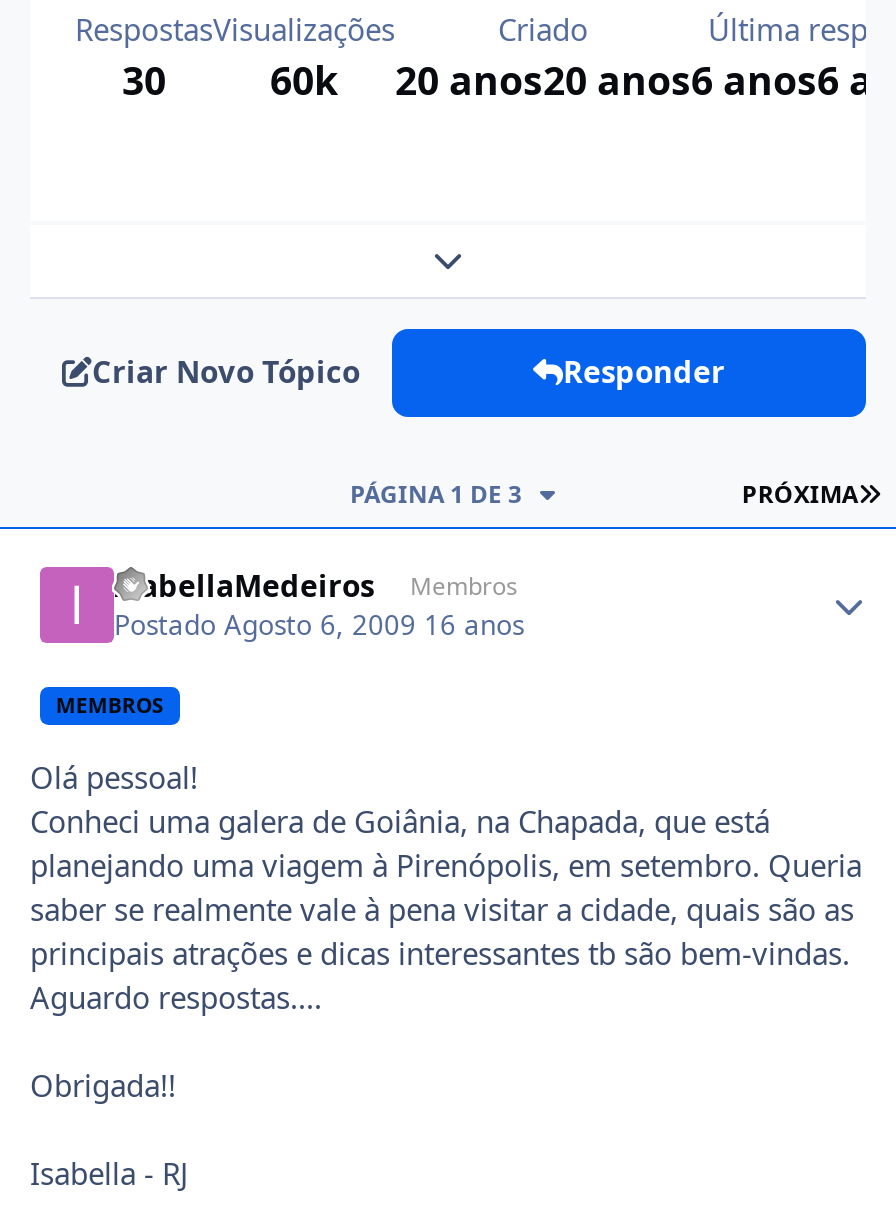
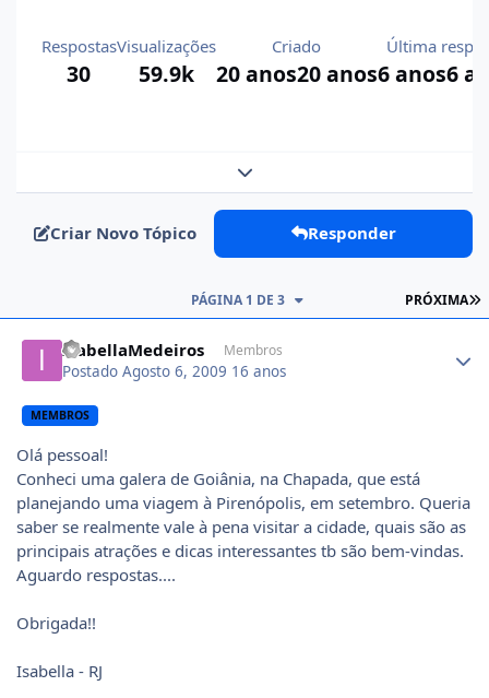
- 60k
+ 59.9k
